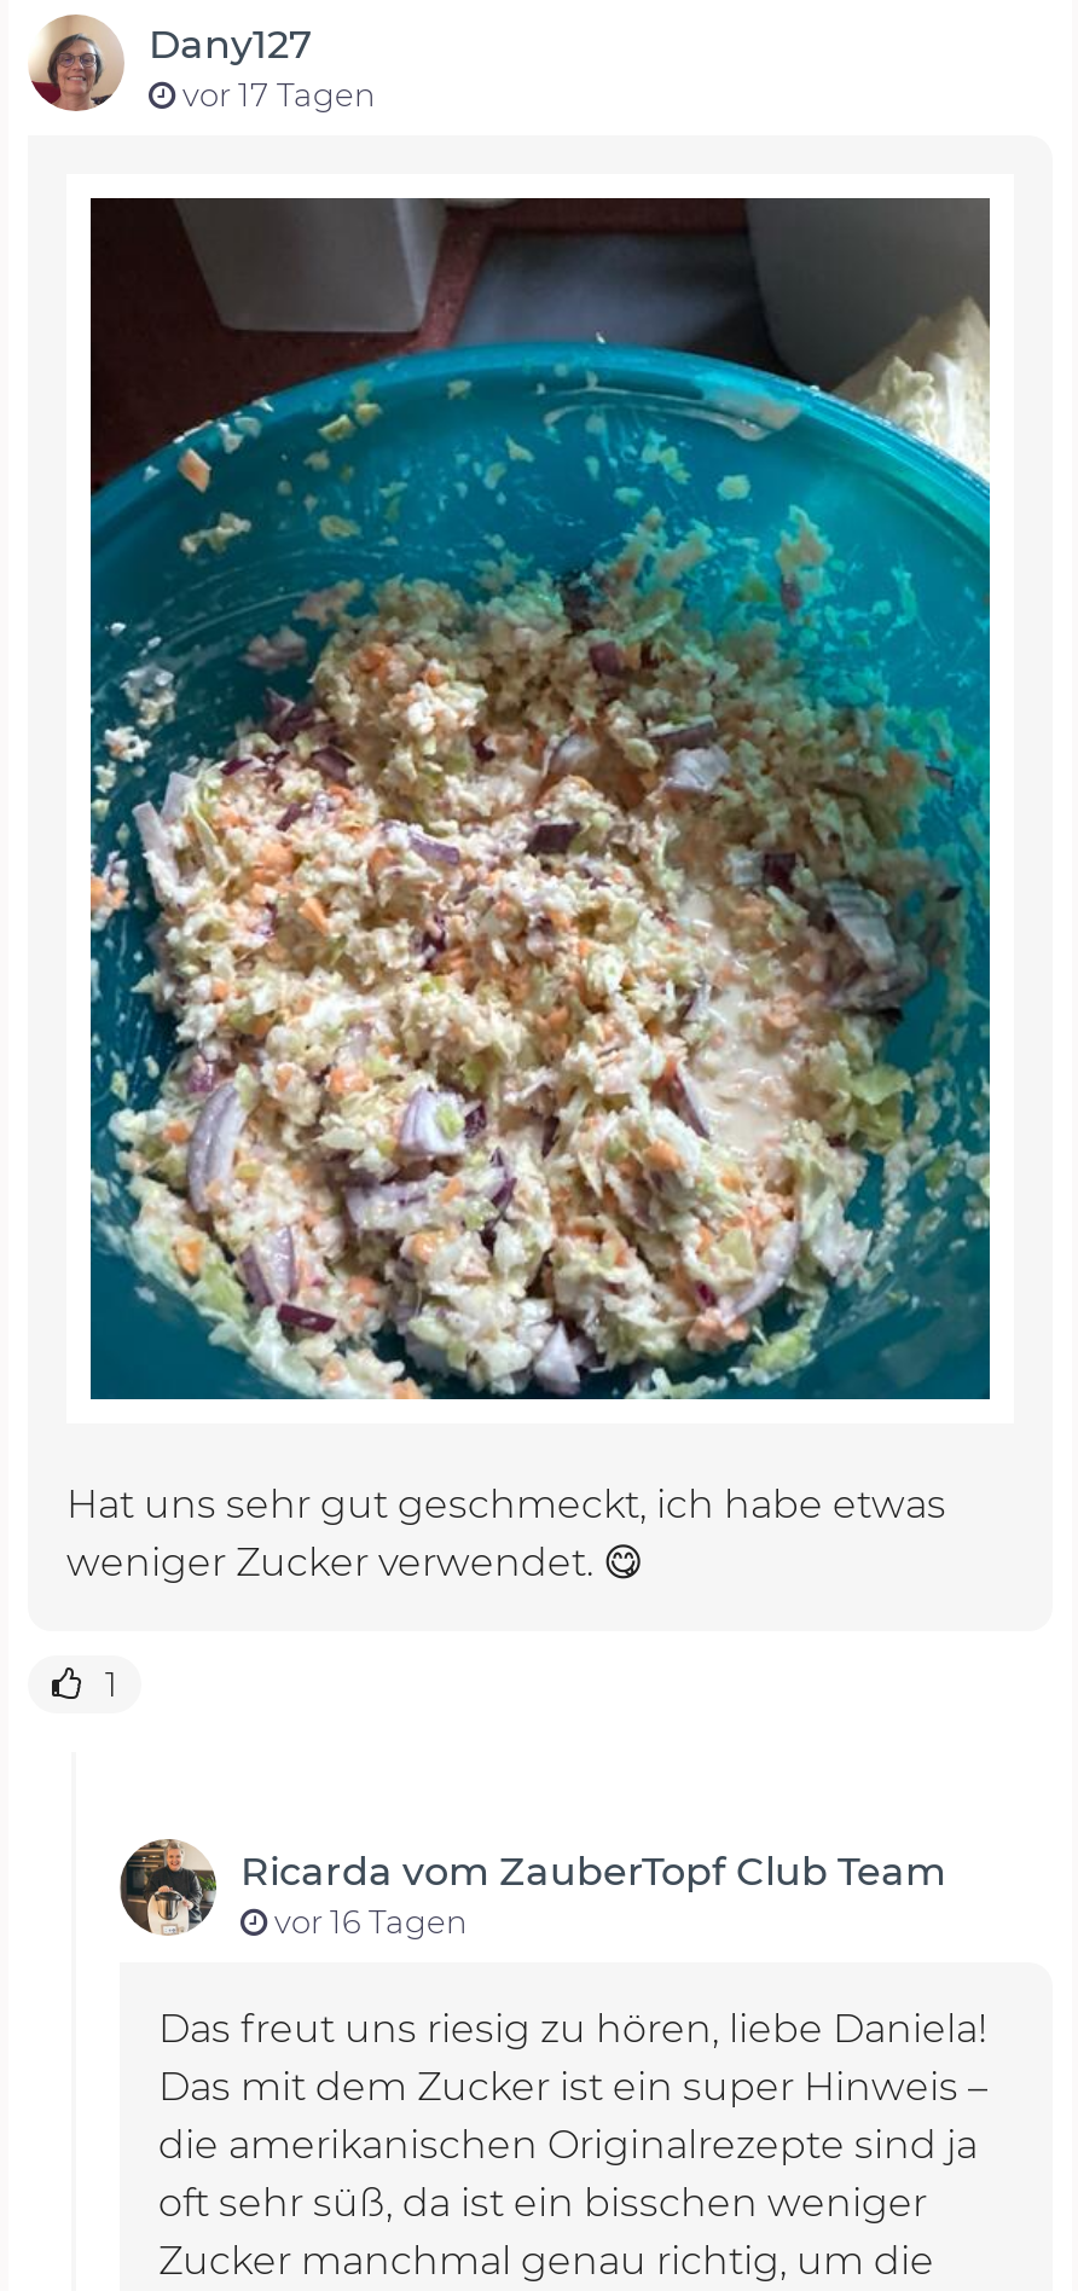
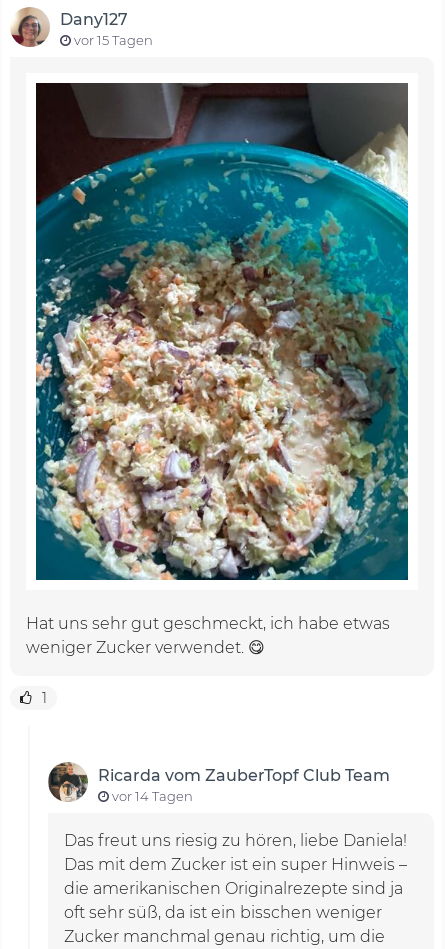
- vor 17 Tagen
+ vor 15 Tagen

- vor 16 Tagen
+ vor 14 Tagen
